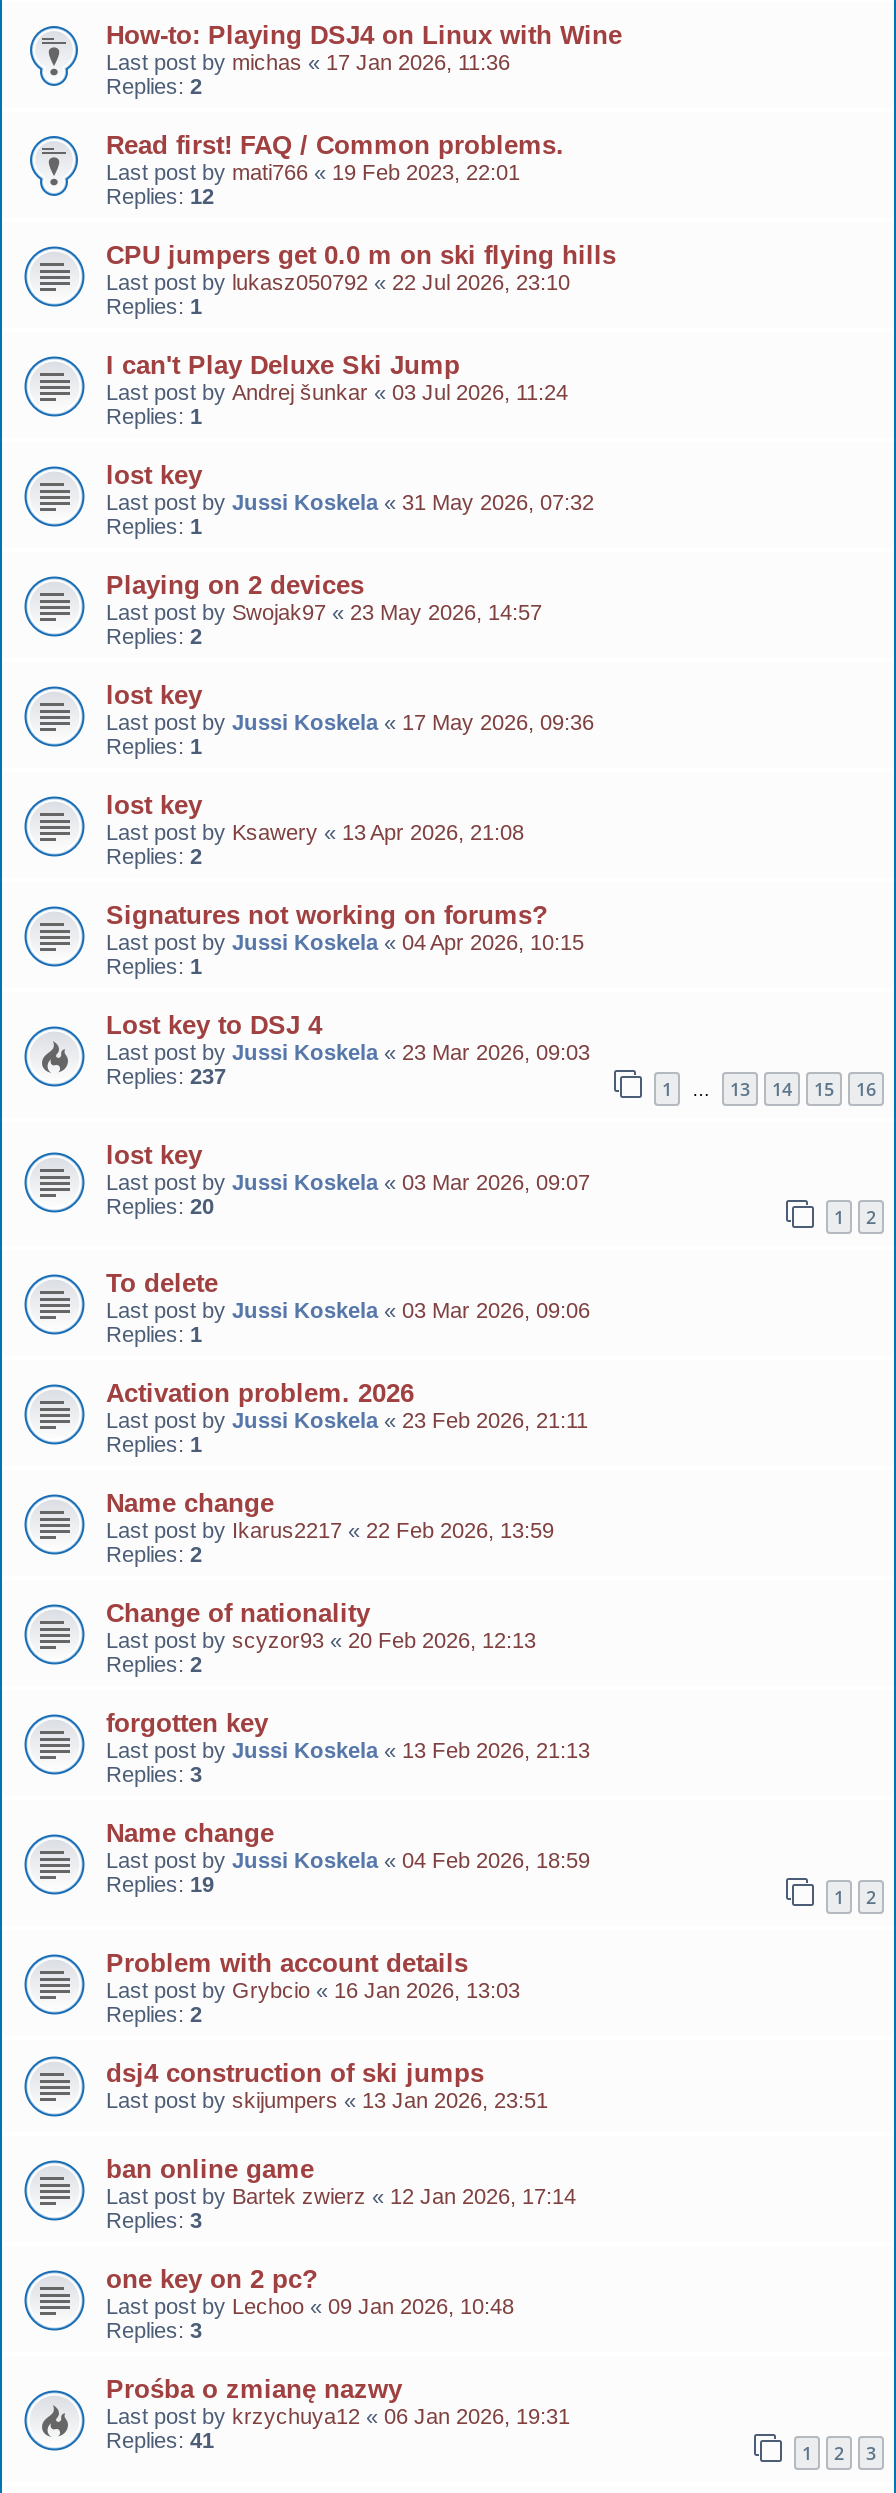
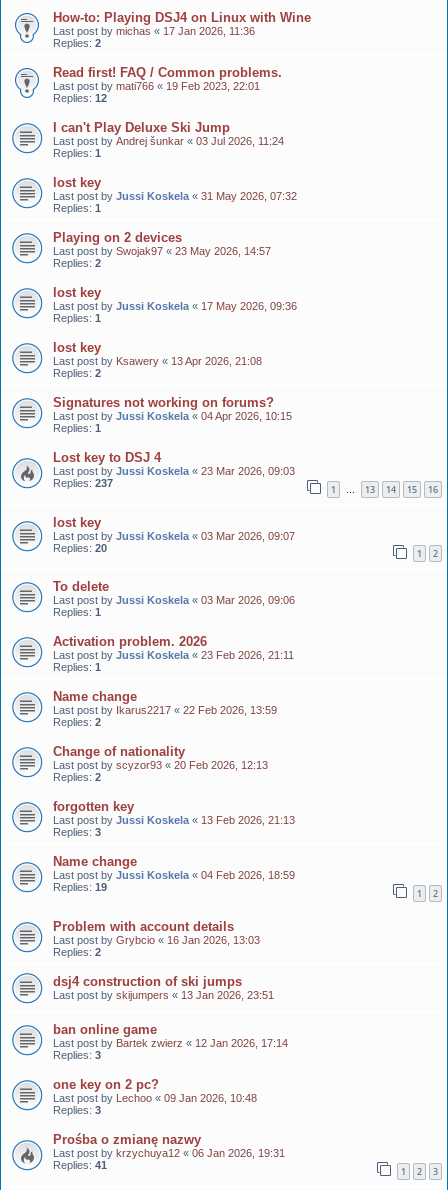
- CPU jumpers get 0.0 m on ski flying hills
- Last post by lukasz050792 «22 Jul 2026, 23:10
- Replies: 1
